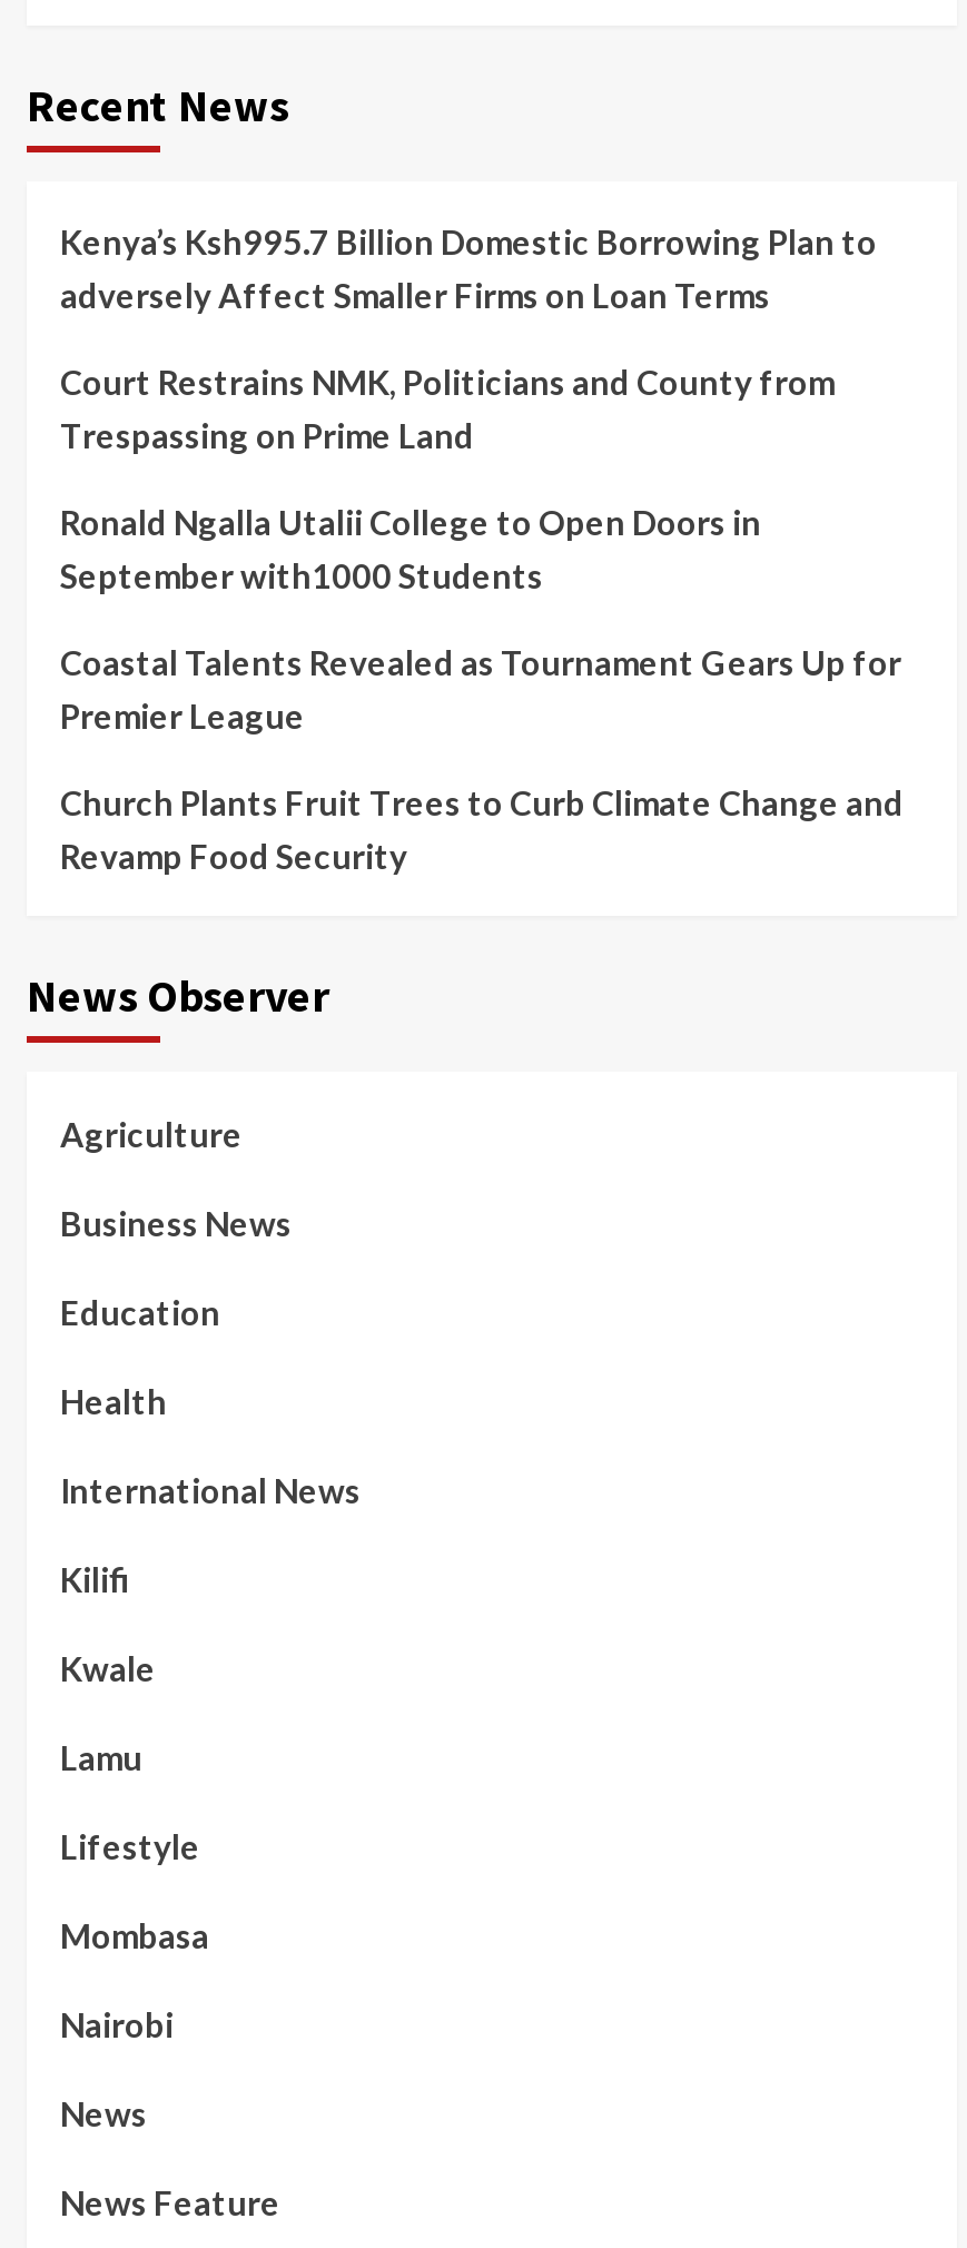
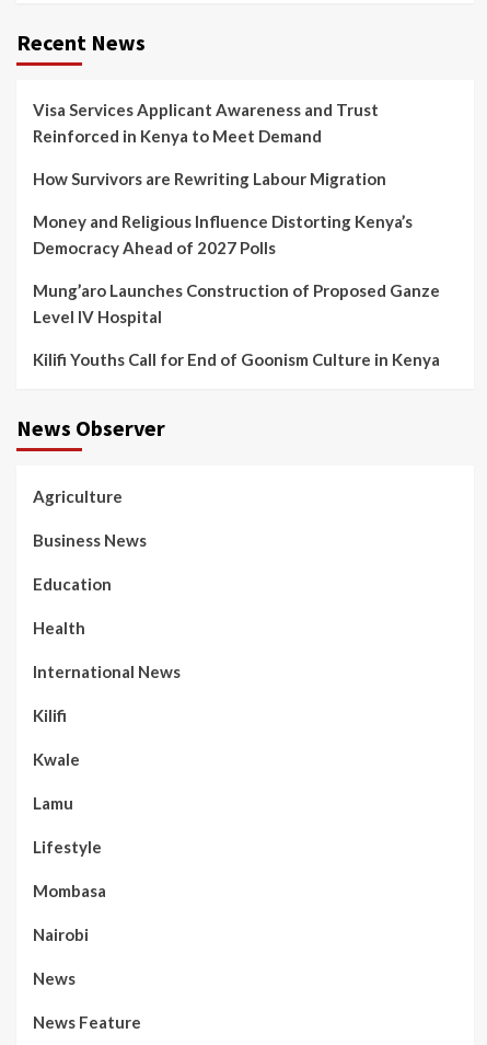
- Kenya’s Ksh995.7 Billion Domestic Borrowing Plan to
- adversely Affect Smaller Firms on Loan Terms
+ Visa Services Applicant Awareness and Trust
+ Reinforced in Kenya to Meet Demand

- Court Restrains NMK, Politicians and County from
- Trespassing on Prime Land
+ How Survivors are Rewriting Labour Migration

- Ronald Ngalla Utalii College to Open Doors in
- September with1000 Students
+ Money and Religious Influence Distorting Kenya’s
+ Democracy Ahead of 2027 Polls

- Coastal Talents Revealed as Tournament Gears Up for
- Premier League
+ Mung’aro Launches Construction of Proposed Ganze
+ Level IV Hospital

- Church Plants Fruit Trees to Curb Climate Change and
- Revamp Food Security
+ Kilifi Youths Call for End of Goonism Culture in Kenya
